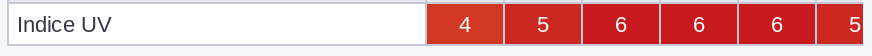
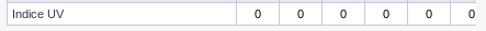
- 4
- 5
- 6
- 6
- 6
- 5
+ 0
+ 0
+ 0
+ 0
+ 0
+ 0
